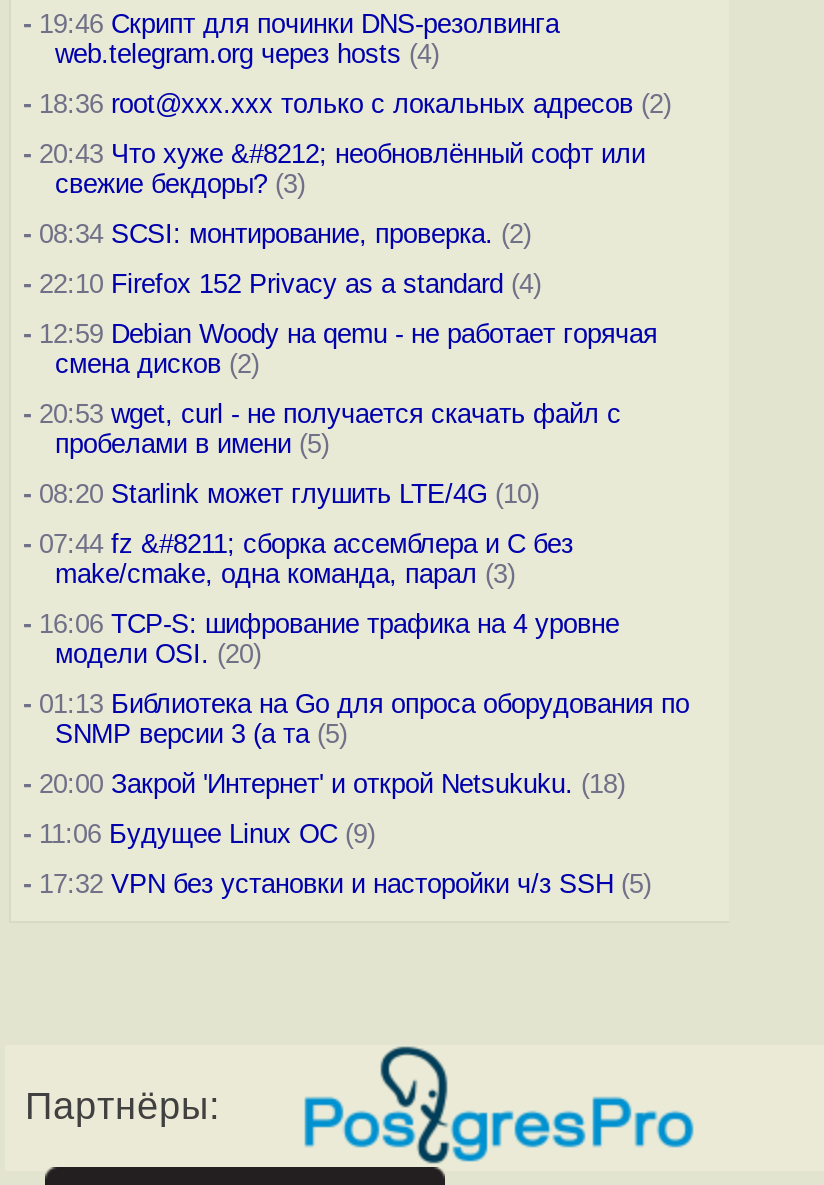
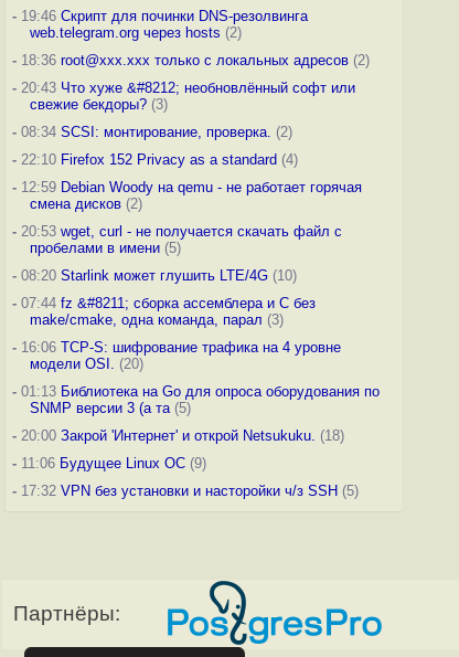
- web.telegram.org через hosts (4)
+ web.telegram.org через hosts (2)
